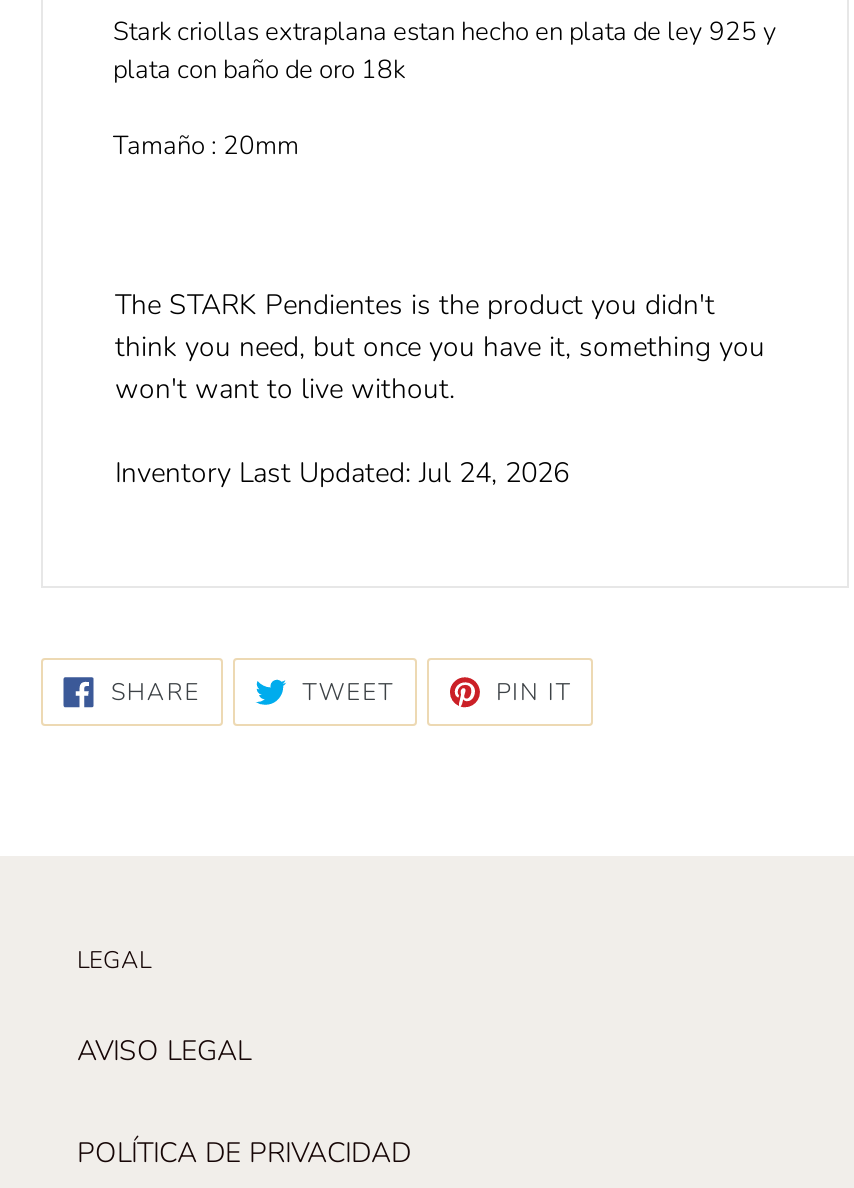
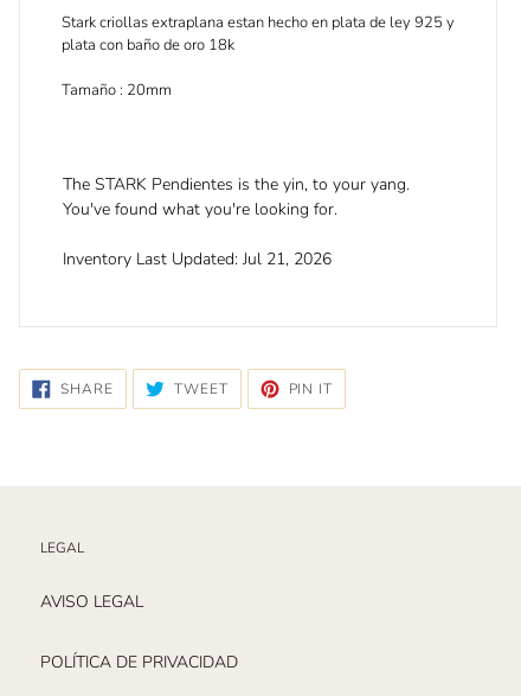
- The STARK Pendientes is the product you didn't
- think you need, but once you have it, something you
- won't want to live without.
+ The STARK Pendientes is the yin, to your yang.
+ You've found what you're looking for.

- Inventory Last Updated: Jul 24, 2026
+ Inventory Last Updated: Jul 21, 2026
